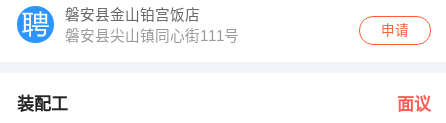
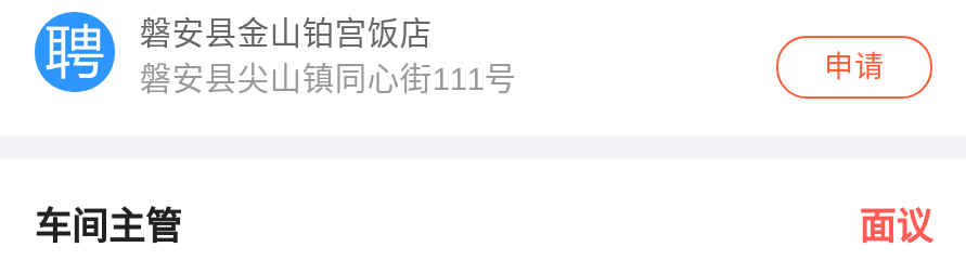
- 装配工
+ 车间主管
